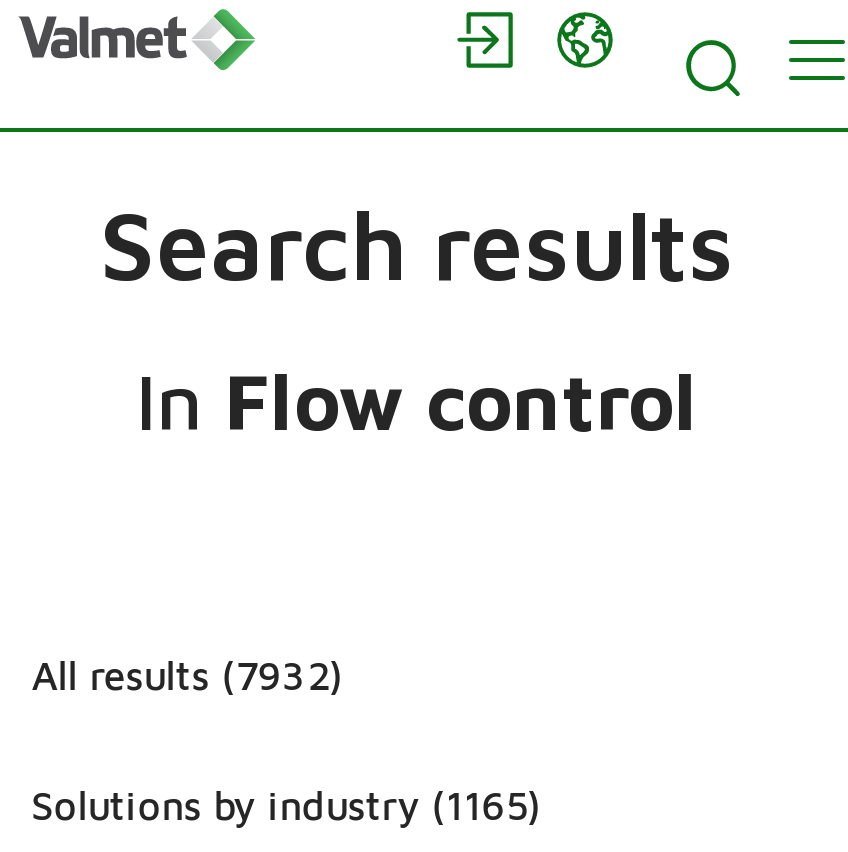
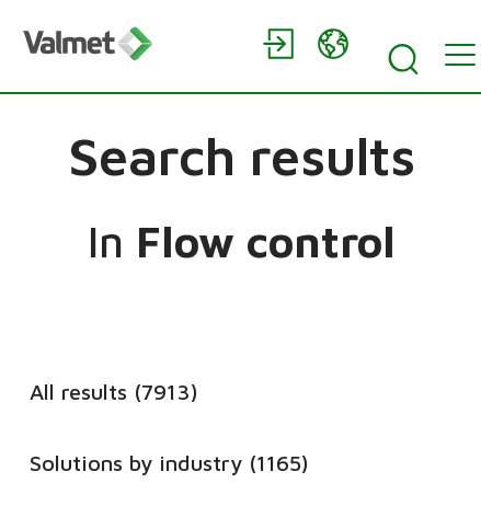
- All results (7932)
+ All results (7913)
